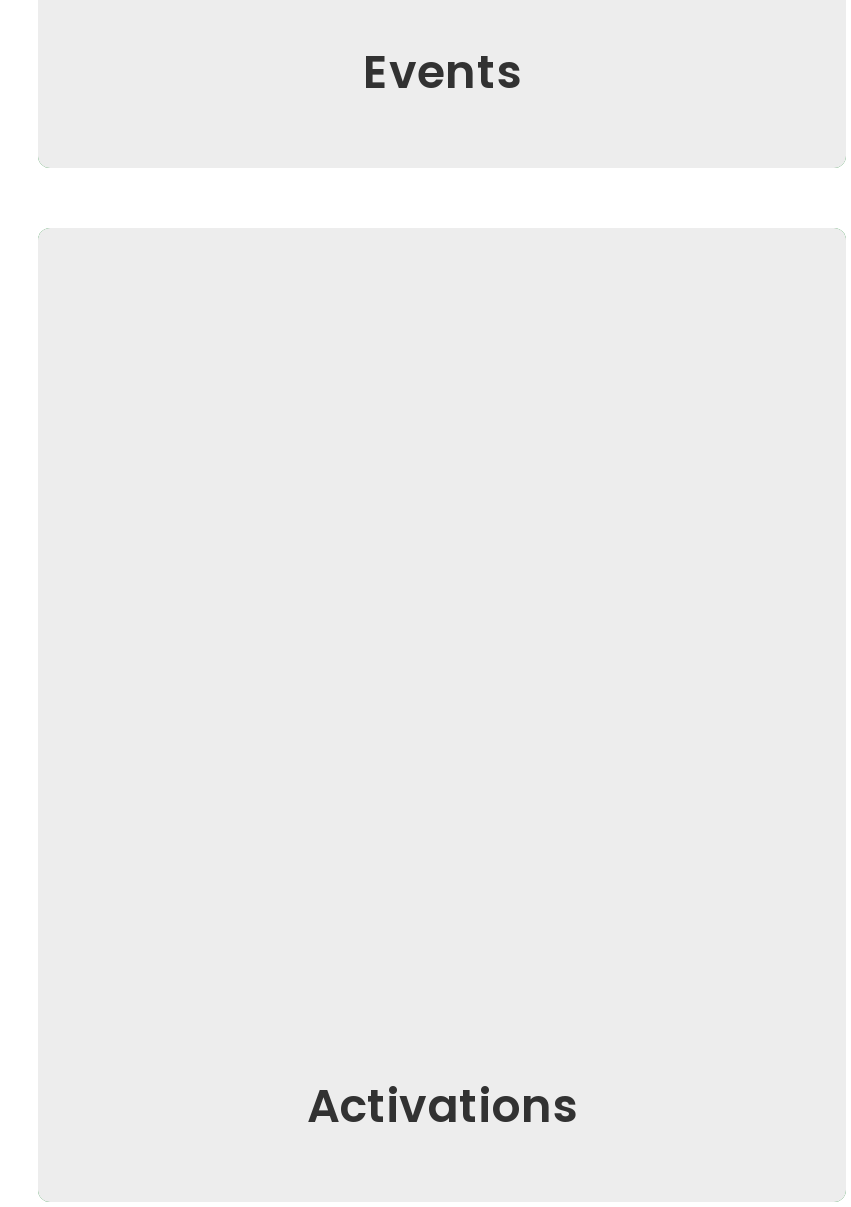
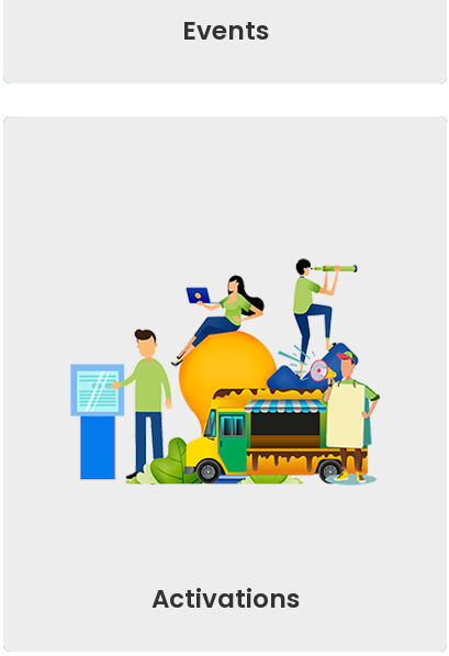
+ [image]
